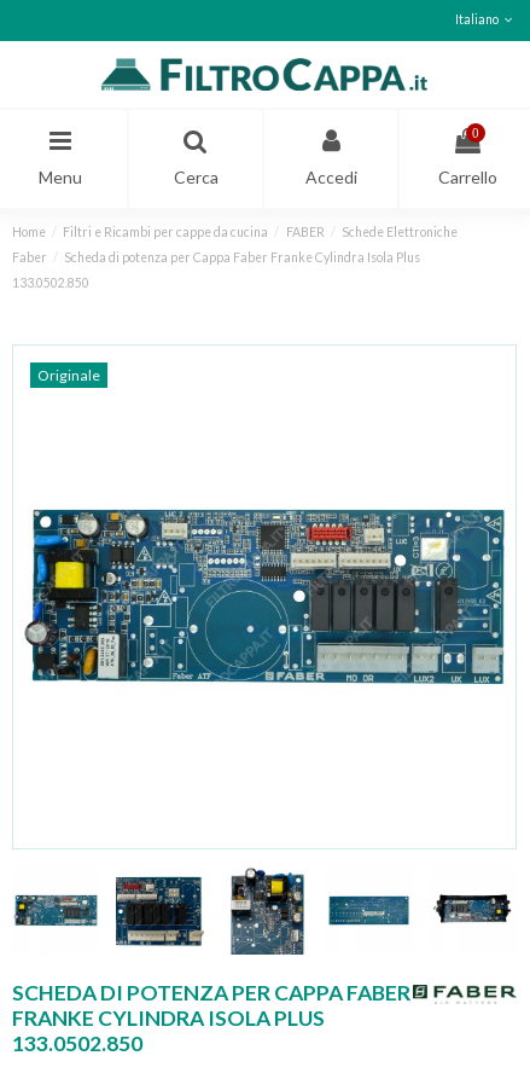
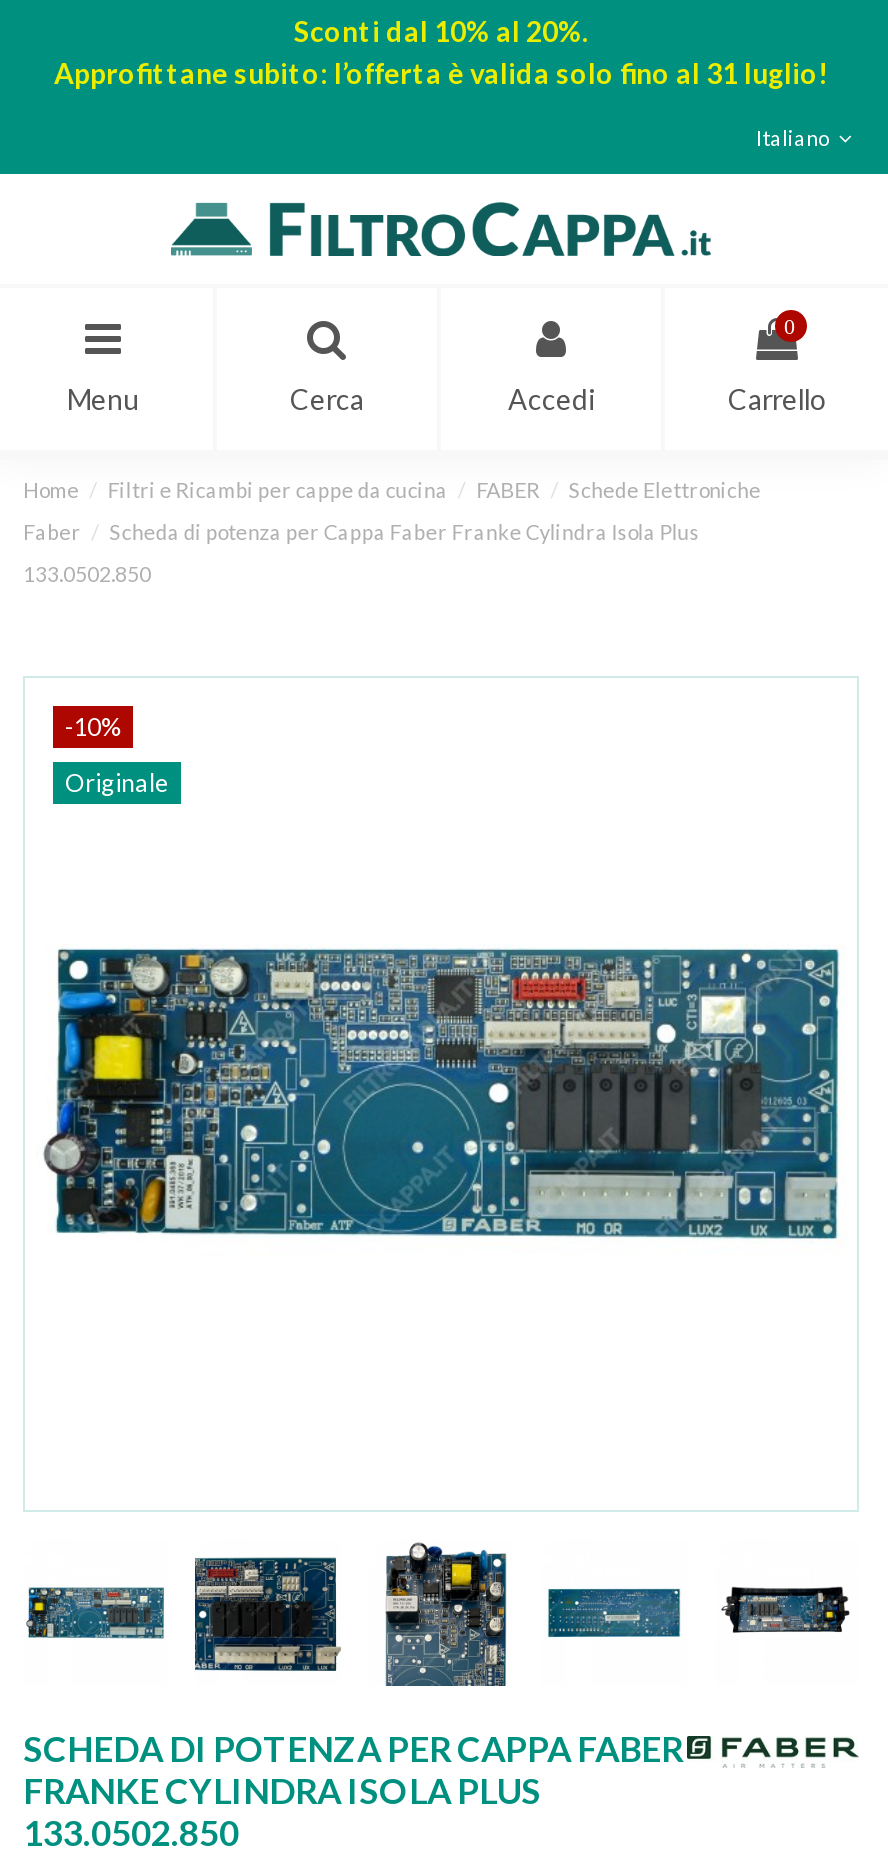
+ Sconti dal 10% al 20%.
+ Approfittane subito: l’offerta è valida solo fino al 31 luglio!

+ -10%

moved down: Originale
